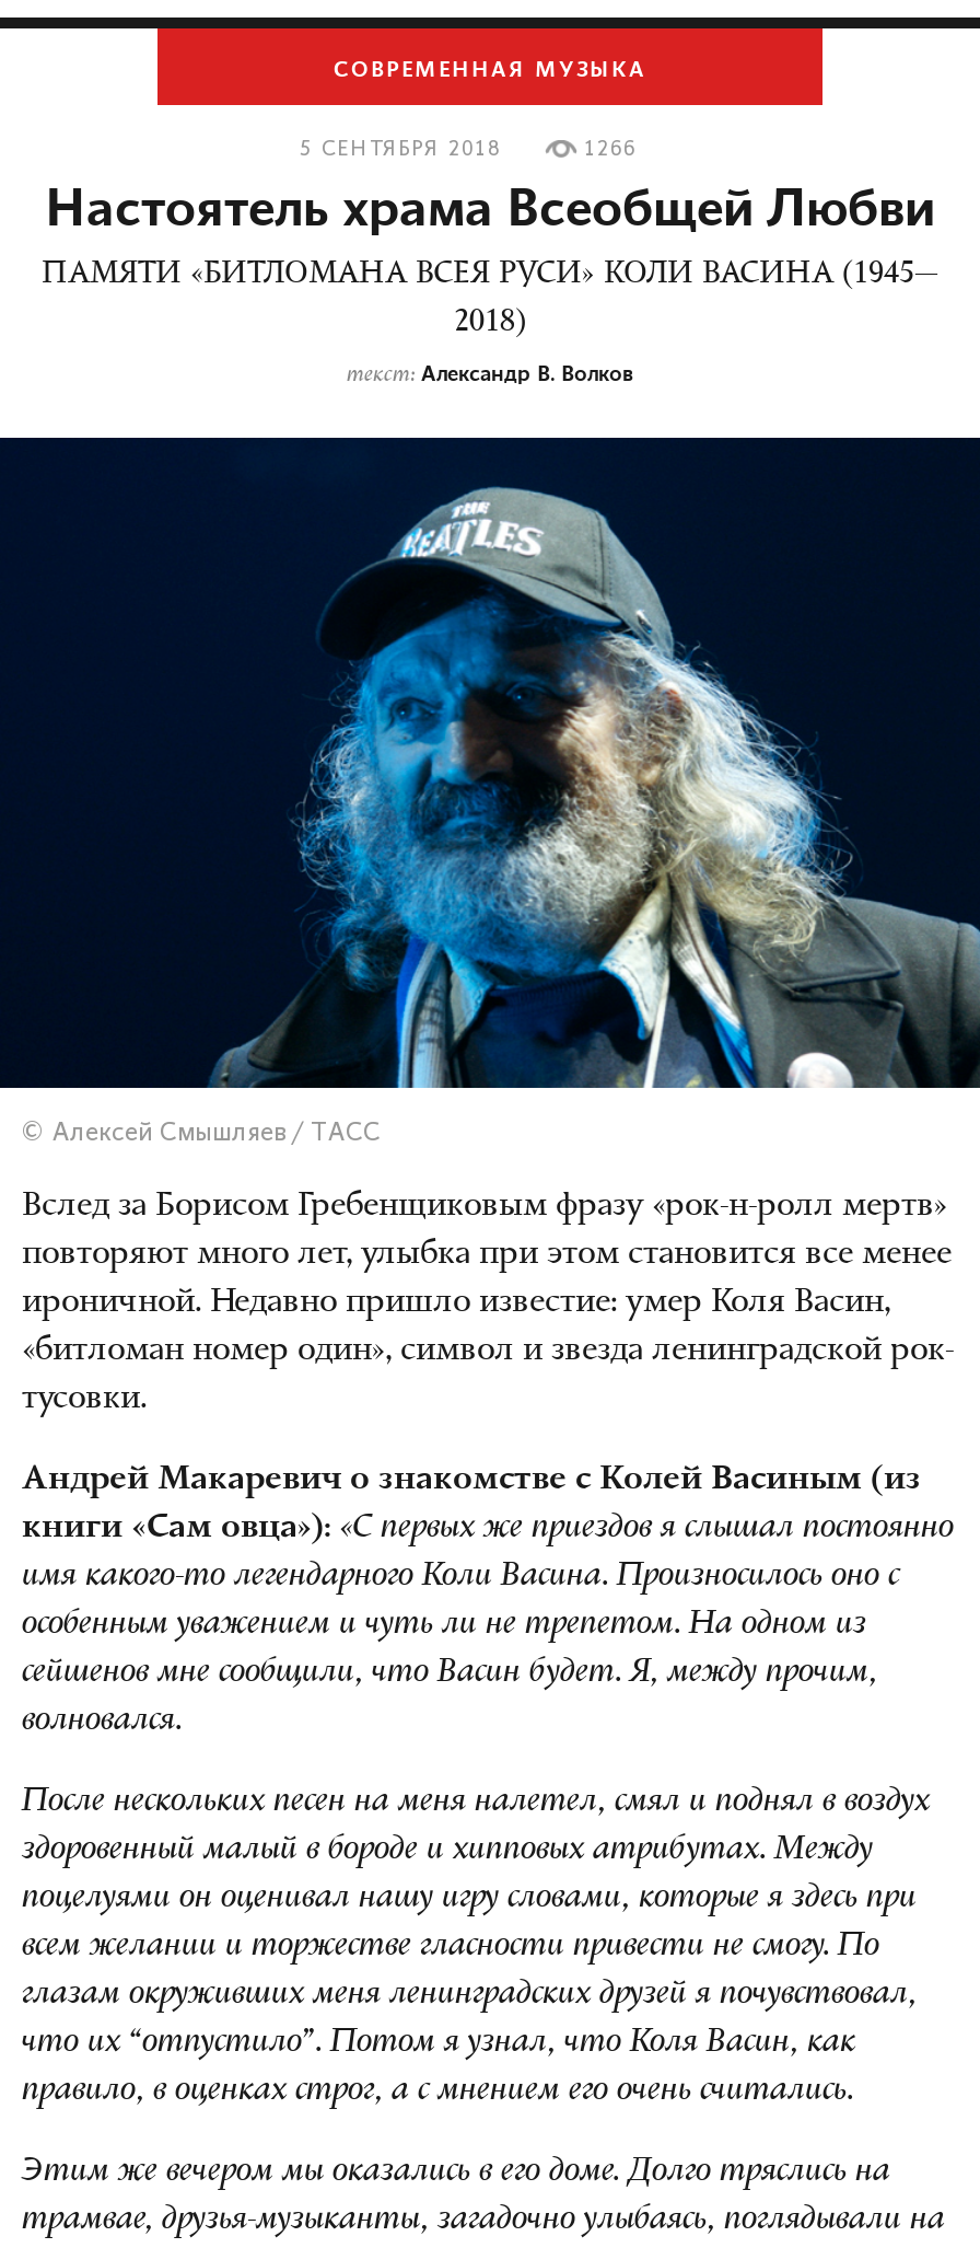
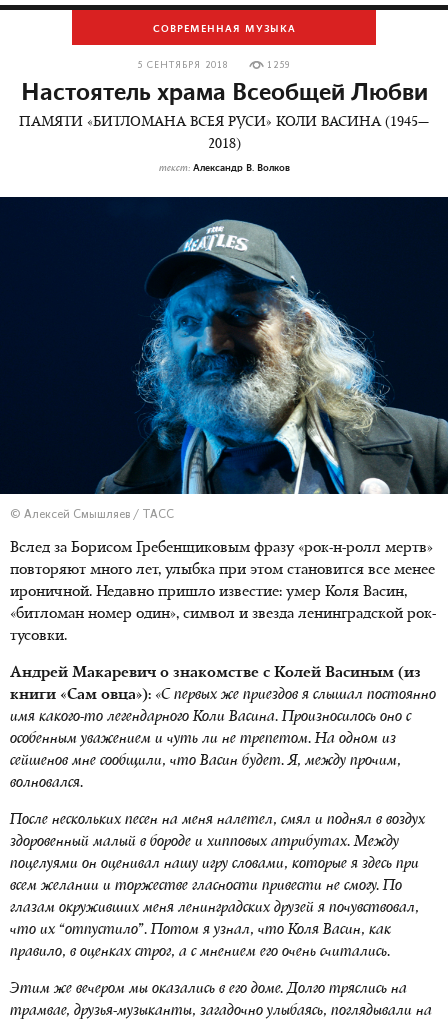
- 1266
+ 1259
